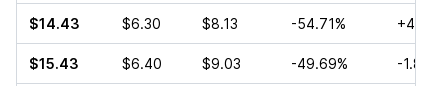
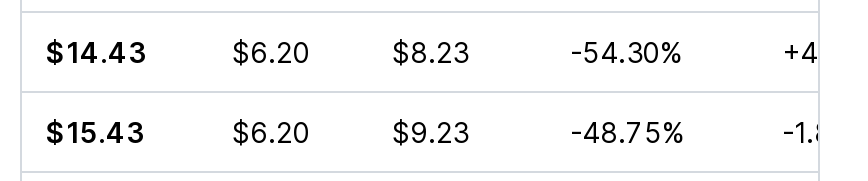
- $6.30
+ $6.20

- $8.13
+ $8.23

- -54.71%
+ -54.30%

- $6.40
+ $6.20

- $9.03
+ $9.23

- -49.69%
+ -48.75%
